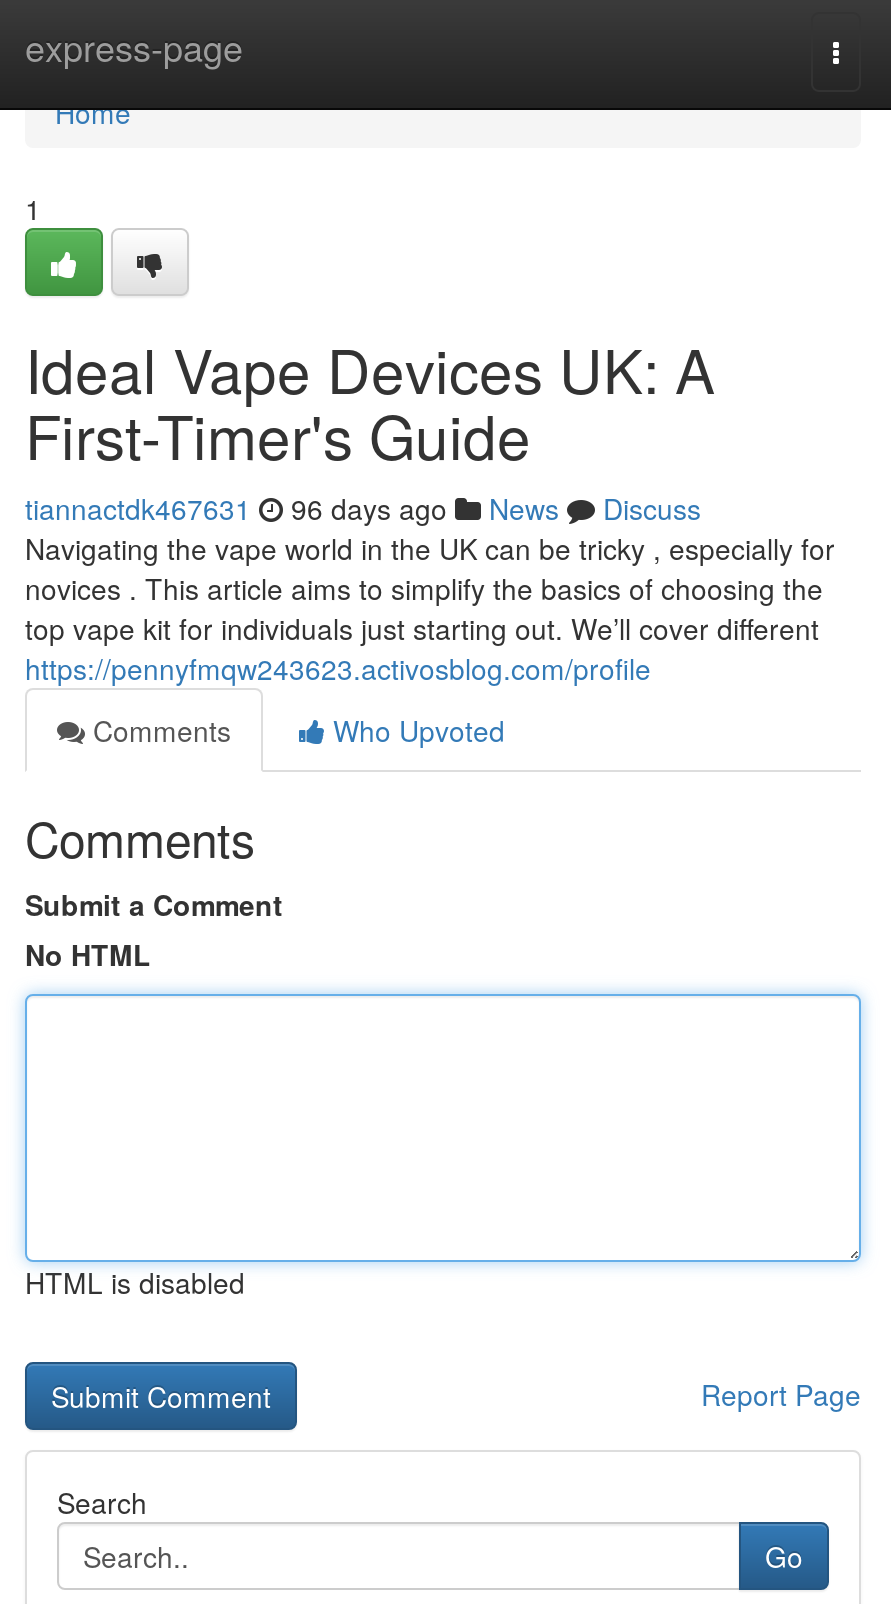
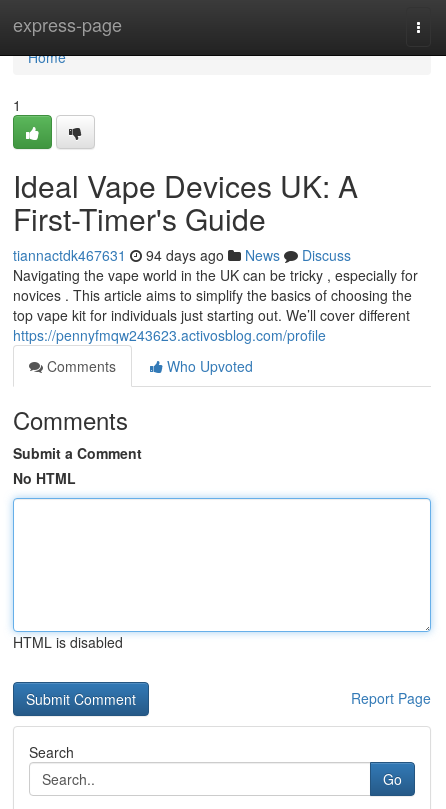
- tiannactdk467631 96 days ago News Discuss
+ tiannactdk467631 94 days ago News Discuss
